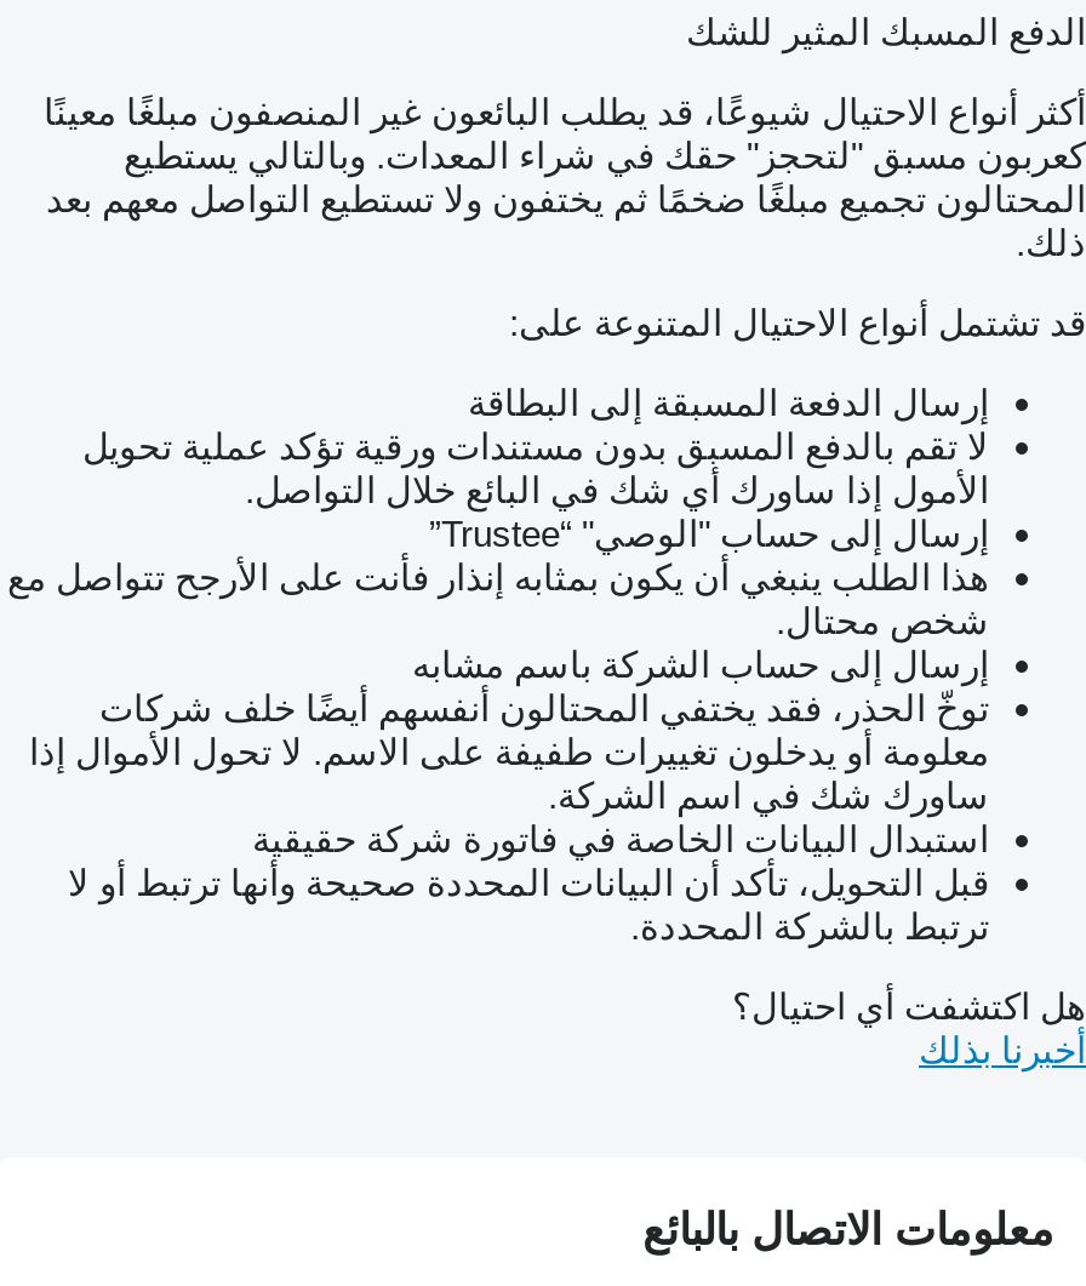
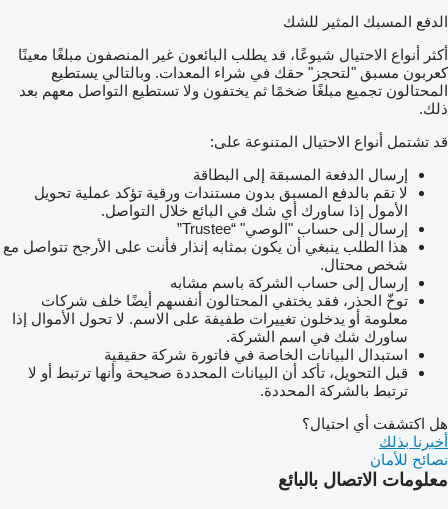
+ نصائح للأمان
